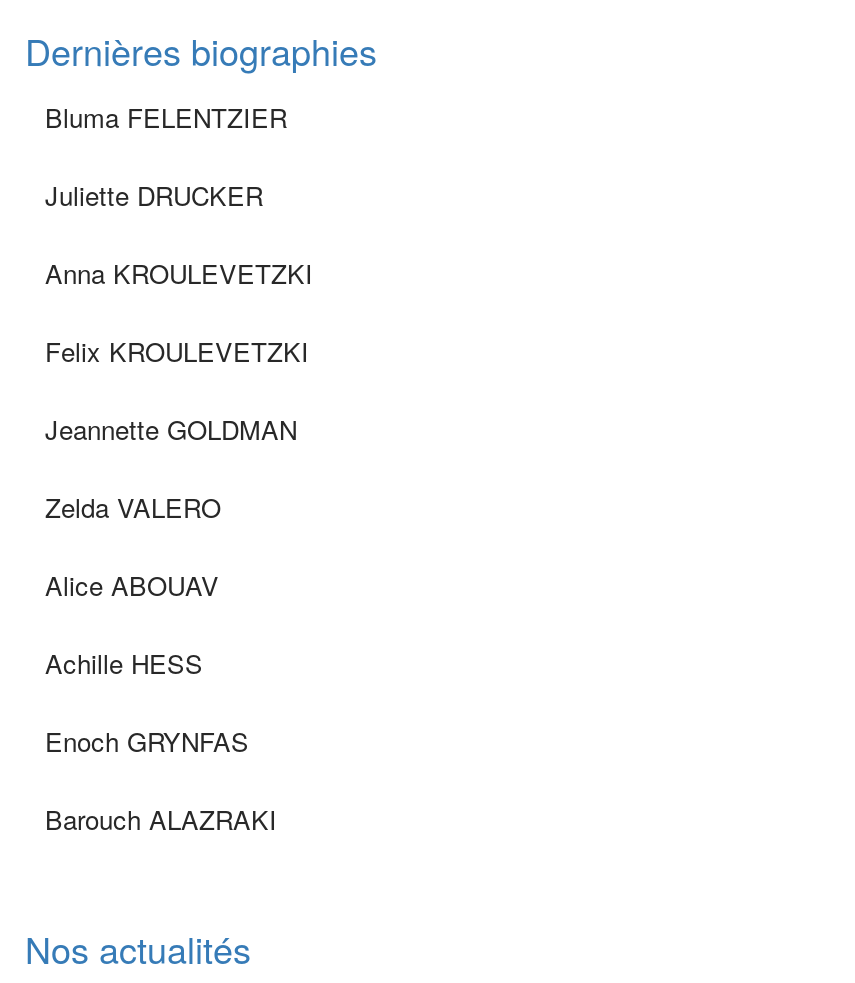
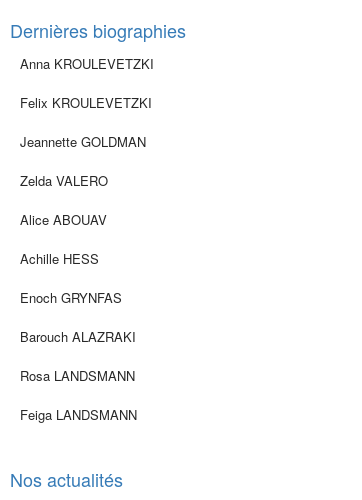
- Bluma FELENTZIER
- Juliette DRUCKER

moved up: Anna KROULEVETZKI | Felix KROULEVETZKI | Jeannette GOLDMAN | Zelda VALERO | Alice ABOUAV | Achille HESS | Enoch GRYNFAS | Barouch ALAZRAKI

+ Rosa LANDSMANN
+ Feiga LANDSMANN
